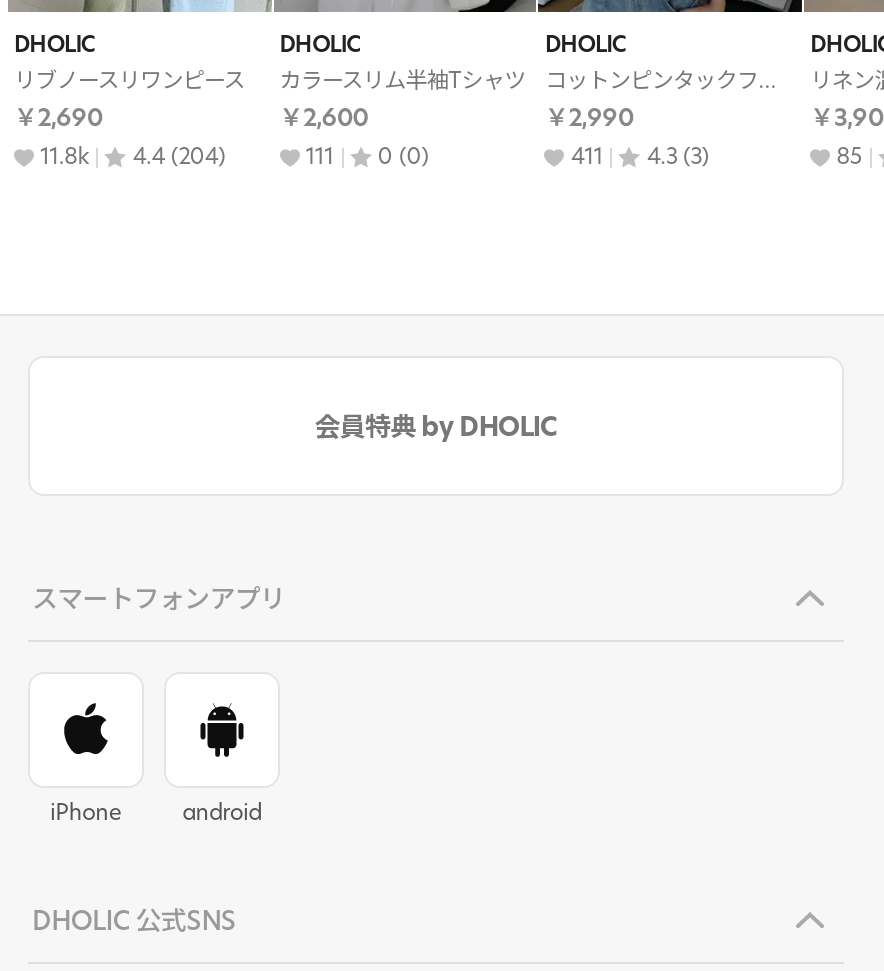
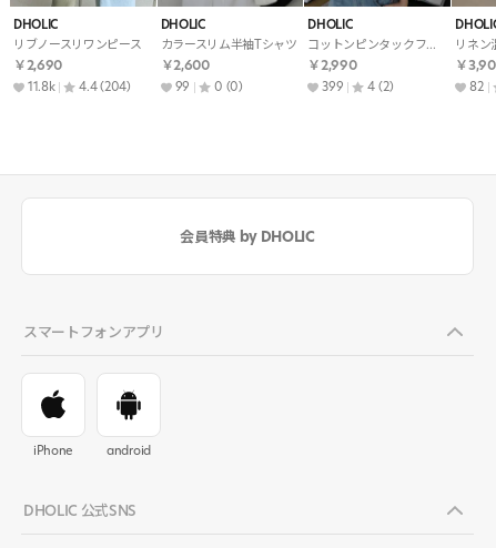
- 111 0 (0)
+ 99 0 (0)

- 411
+ 399

- 4.3 (3)
+ 4 (2)

- 85
+ 82
